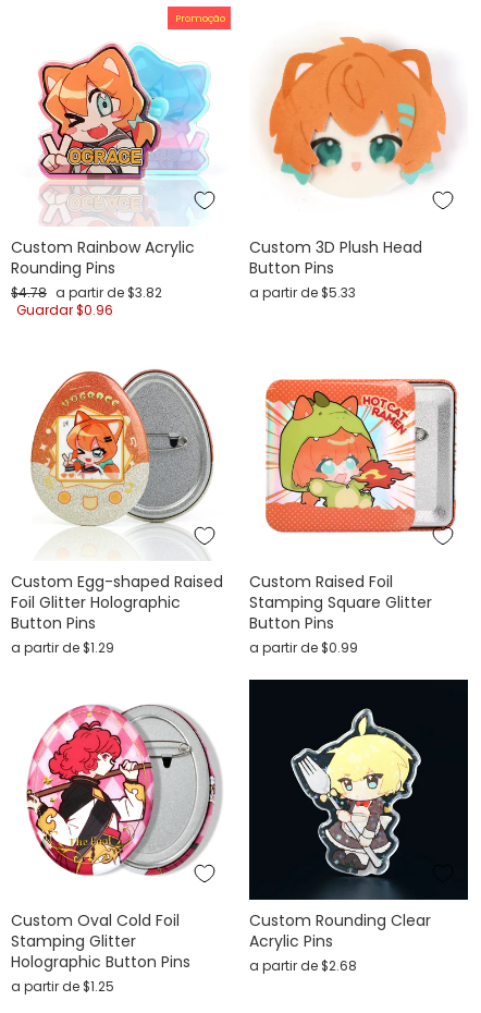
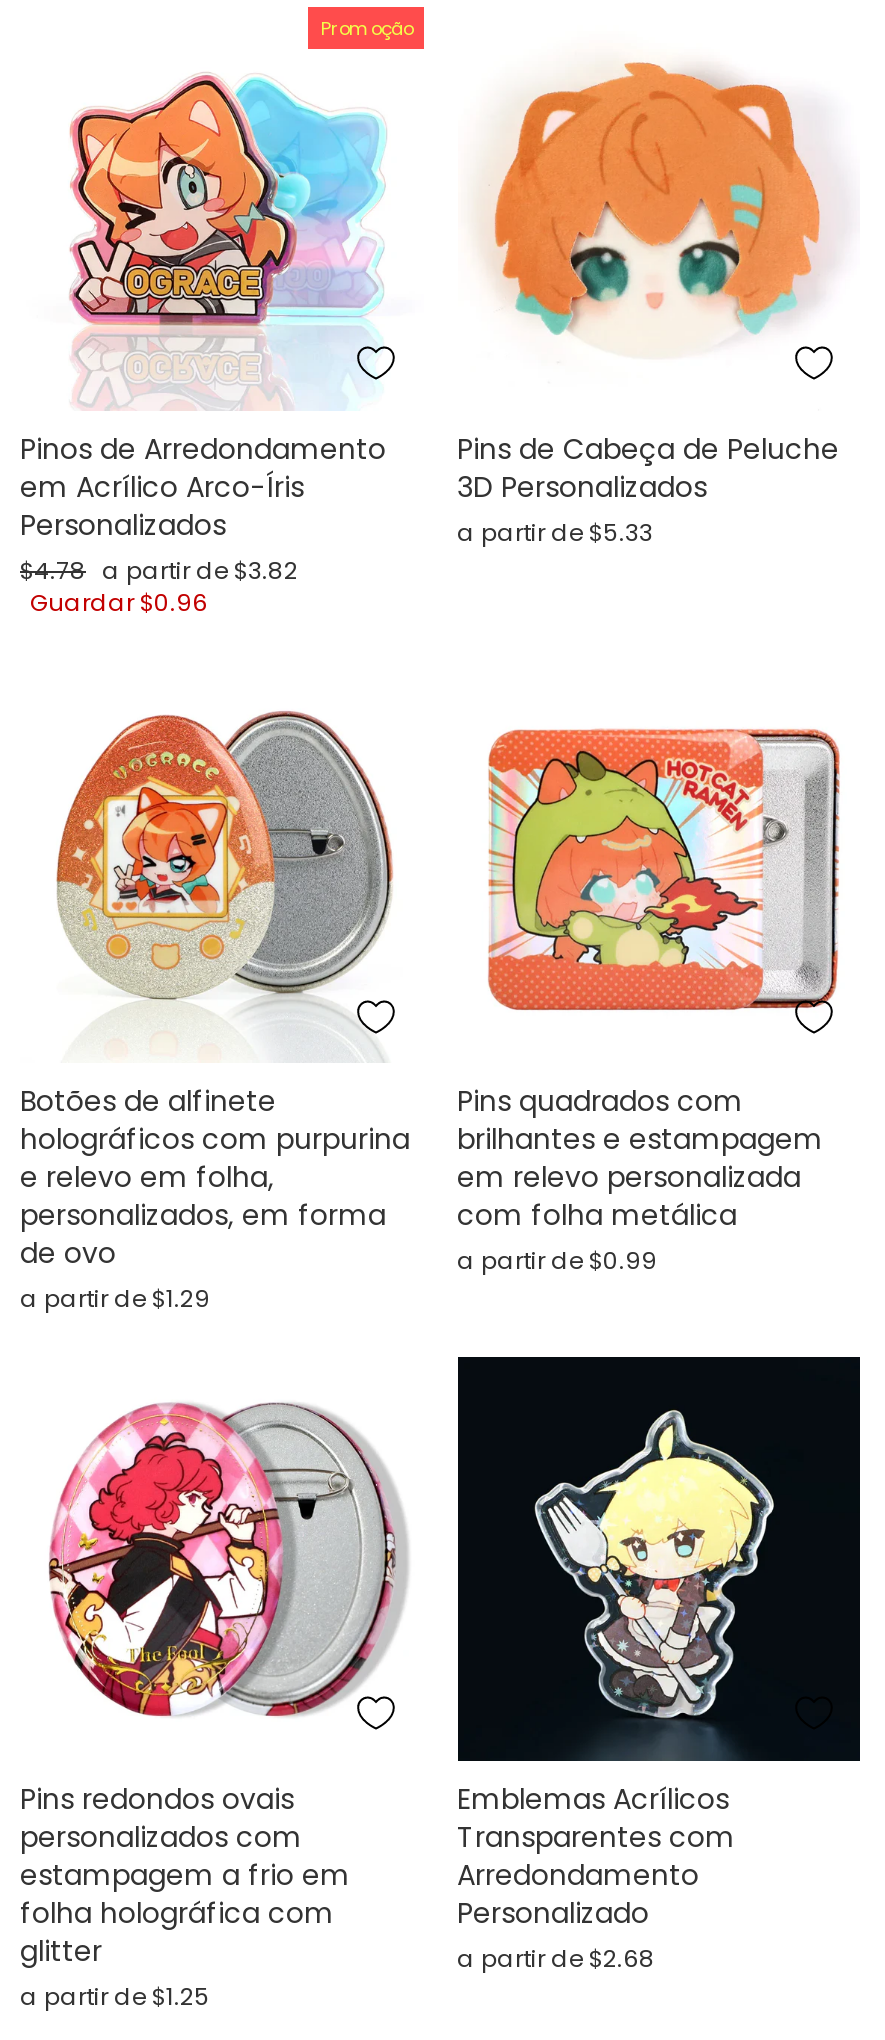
- Custom Rainbow Acrylic
- Rounding Pins
+ Pinos de Arredondamento
+ em Acrílico Arco-Íris
+ Personalizados

- Custom 3D Plush Head
- Button Pins
+ Pins de Cabeça de Peluche
+ 3D Personalizados

- Custom Egg-shaped Raised
- Foil Glitter Holographic
- Button Pins
+ Botões de alfinete
+ holográficos com purpurina
+ e relevo em folha,
+ personalizados, em forma
+ de ovo

- Custom Raised Foil
- Stamping Square Glitter
- Button Pins
+ Pins quadrados com
+ brilhantes e estampagem
+ em relevo personalizada
+ com folha metálica

- Custom Oval Cold Foil
- Stamping Glitter
- Holographic Button Pins
+ Pins redondos ovais
+ personalizados com
+ estampagem a frio em
+ folha holográfica com
+ glitter

- Custom Rounding Clear
- Acrylic Pins
+ Emblemas Acrílicos
+ Transparentes com
+ Arredondamento
+ Personalizado
